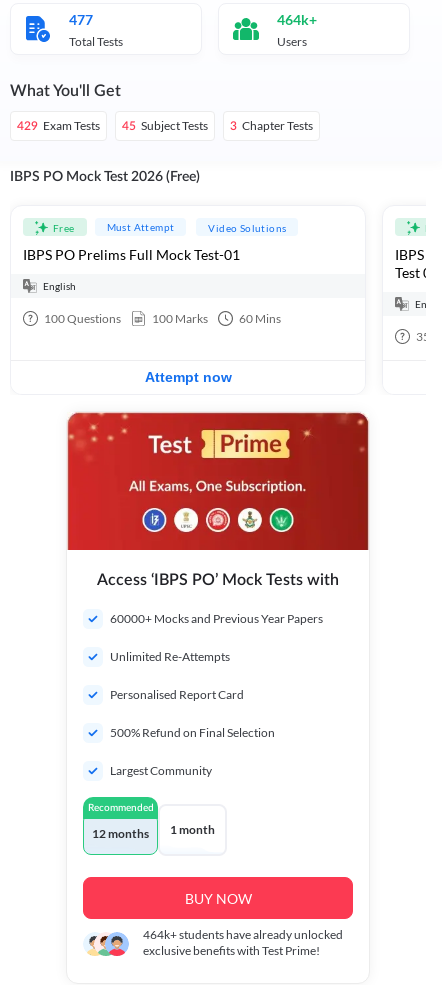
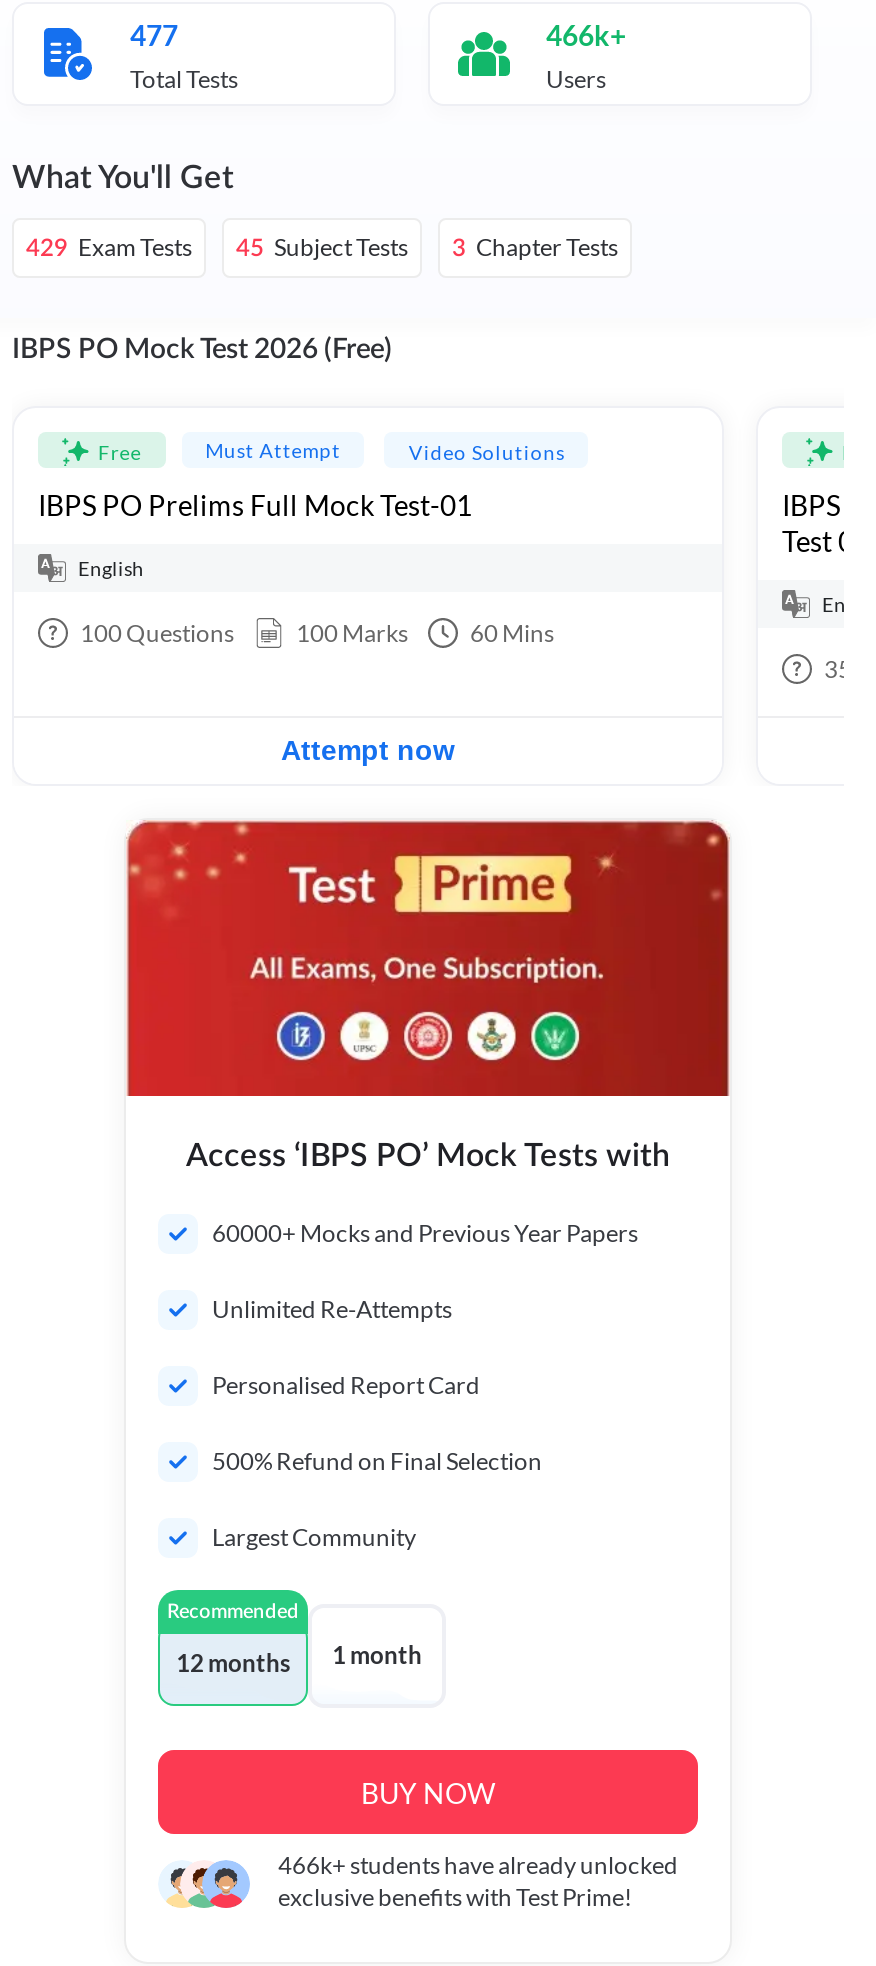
- 464k+
+ 466k+

- 464k+ students have already unlocked
+ 466k+ students have already unlocked
